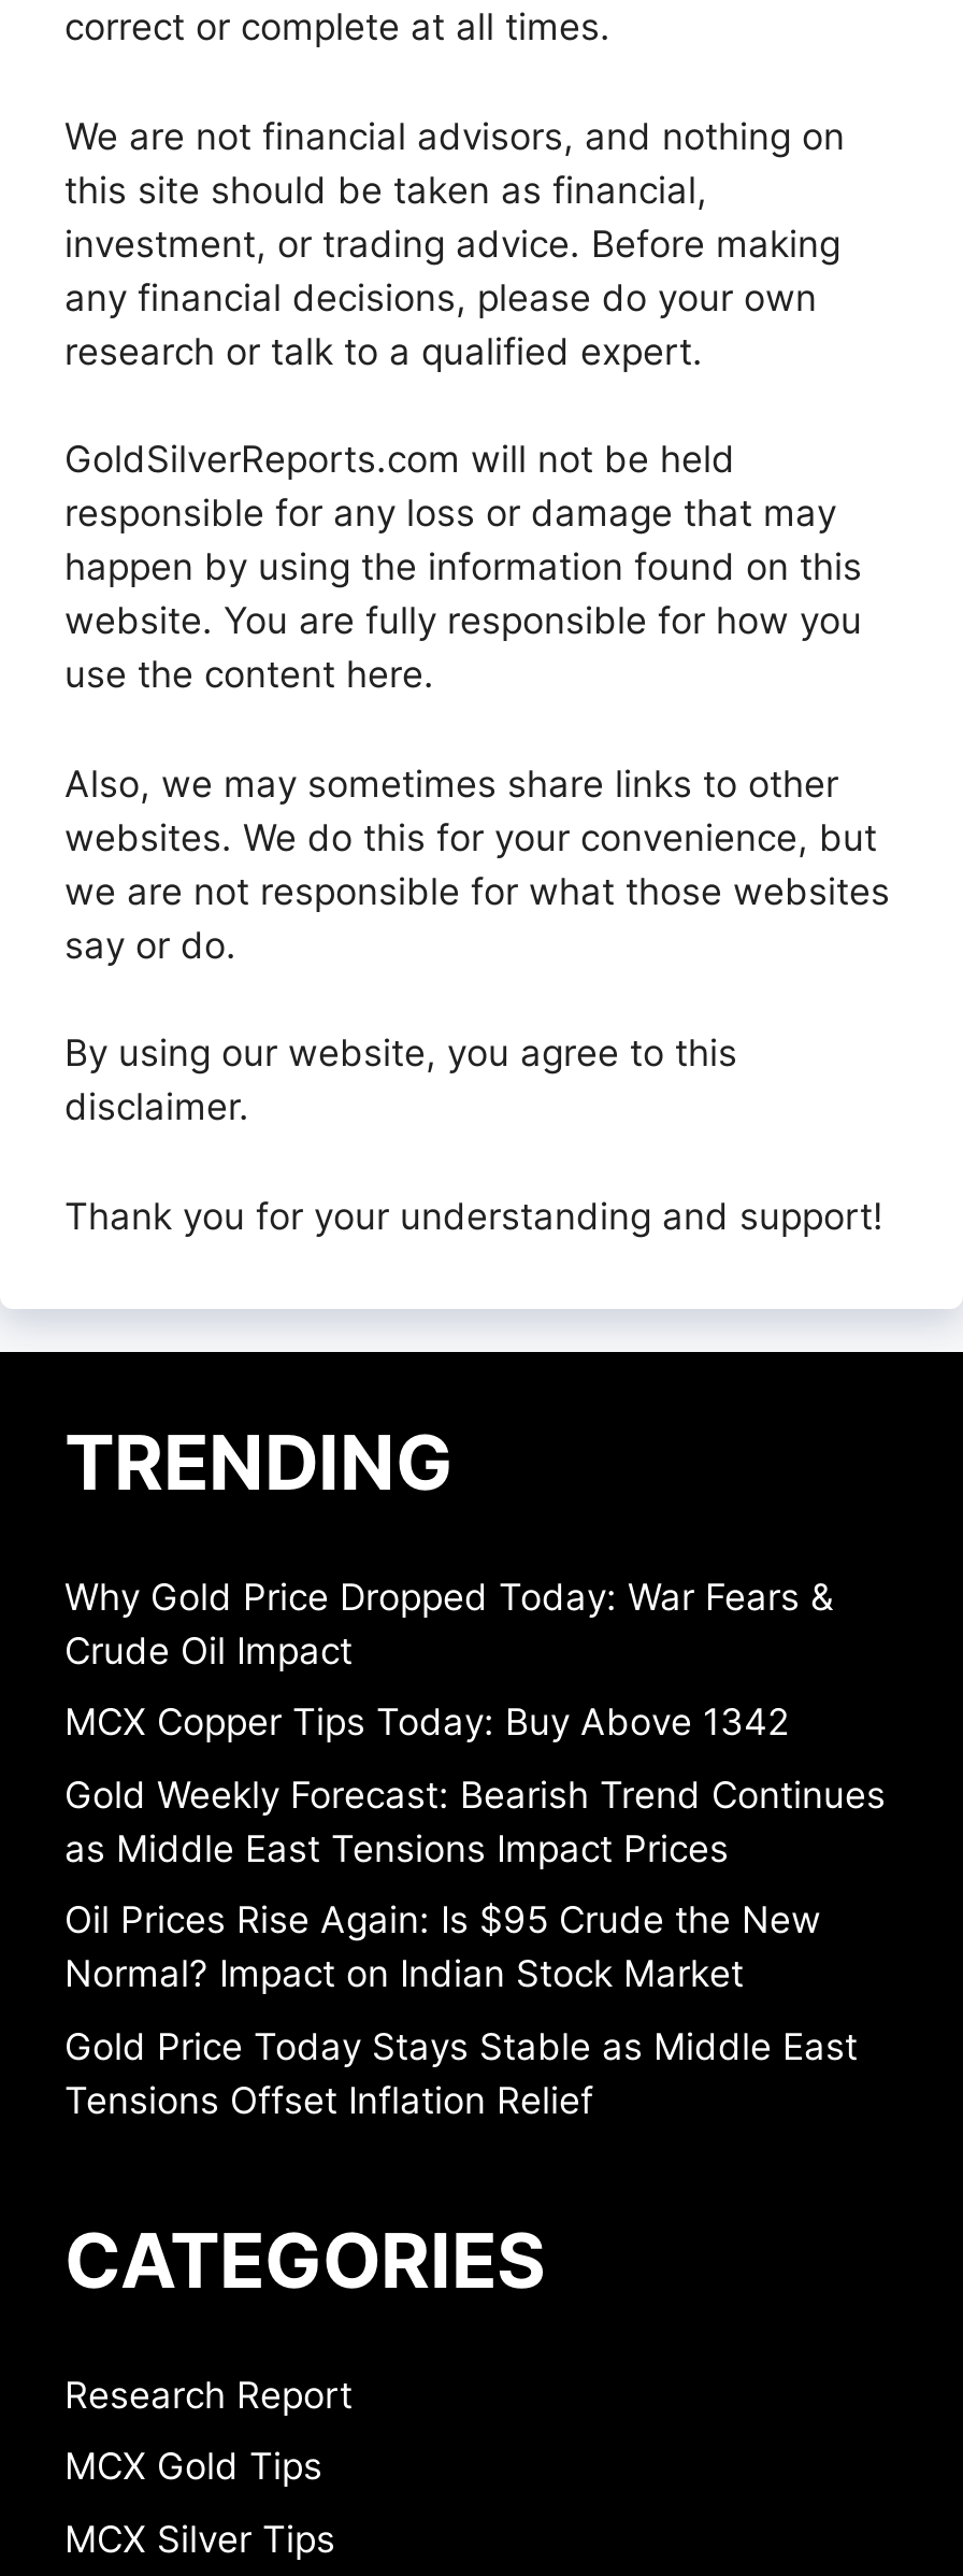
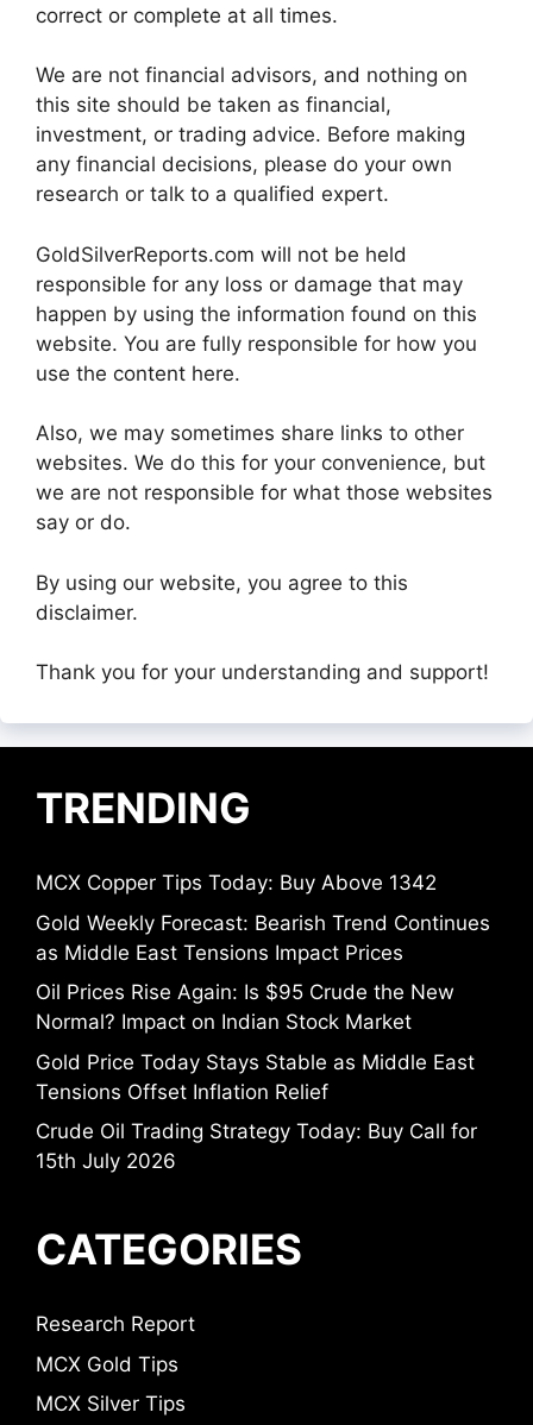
- Why Gold Price Dropped Today: War Fears &
- Crude Oil Impact

moved up: MCX Copper Tips Today: Buy Above 1342 | Gold Weekly Forecast: Bearish Trend Continues | as Middle East Tensions Impact Prices | Oil Prices Rise Again: Is $95 Crude the New | Normal? Impact on Indian Stock Market | Gold Price Today Stays Stable as Middle East | Tensions Offset Inflation Relief

+ Crude Oil Trading Strategy Today: Buy Call for
+ 15th July 2026
